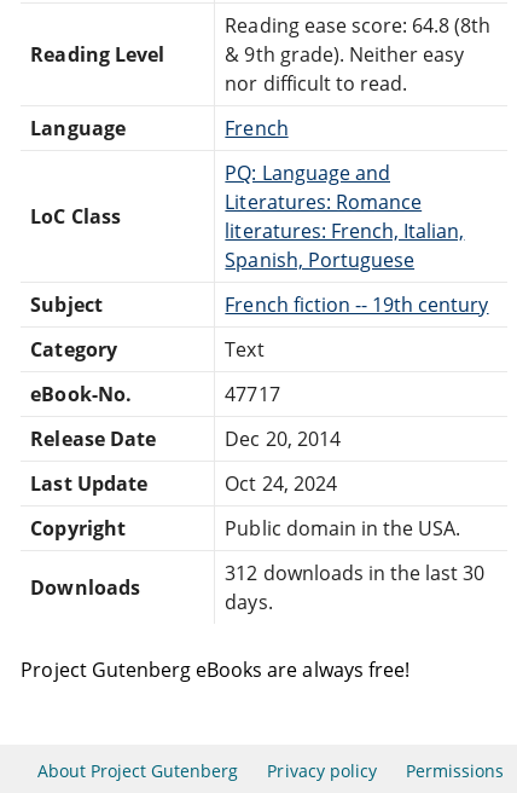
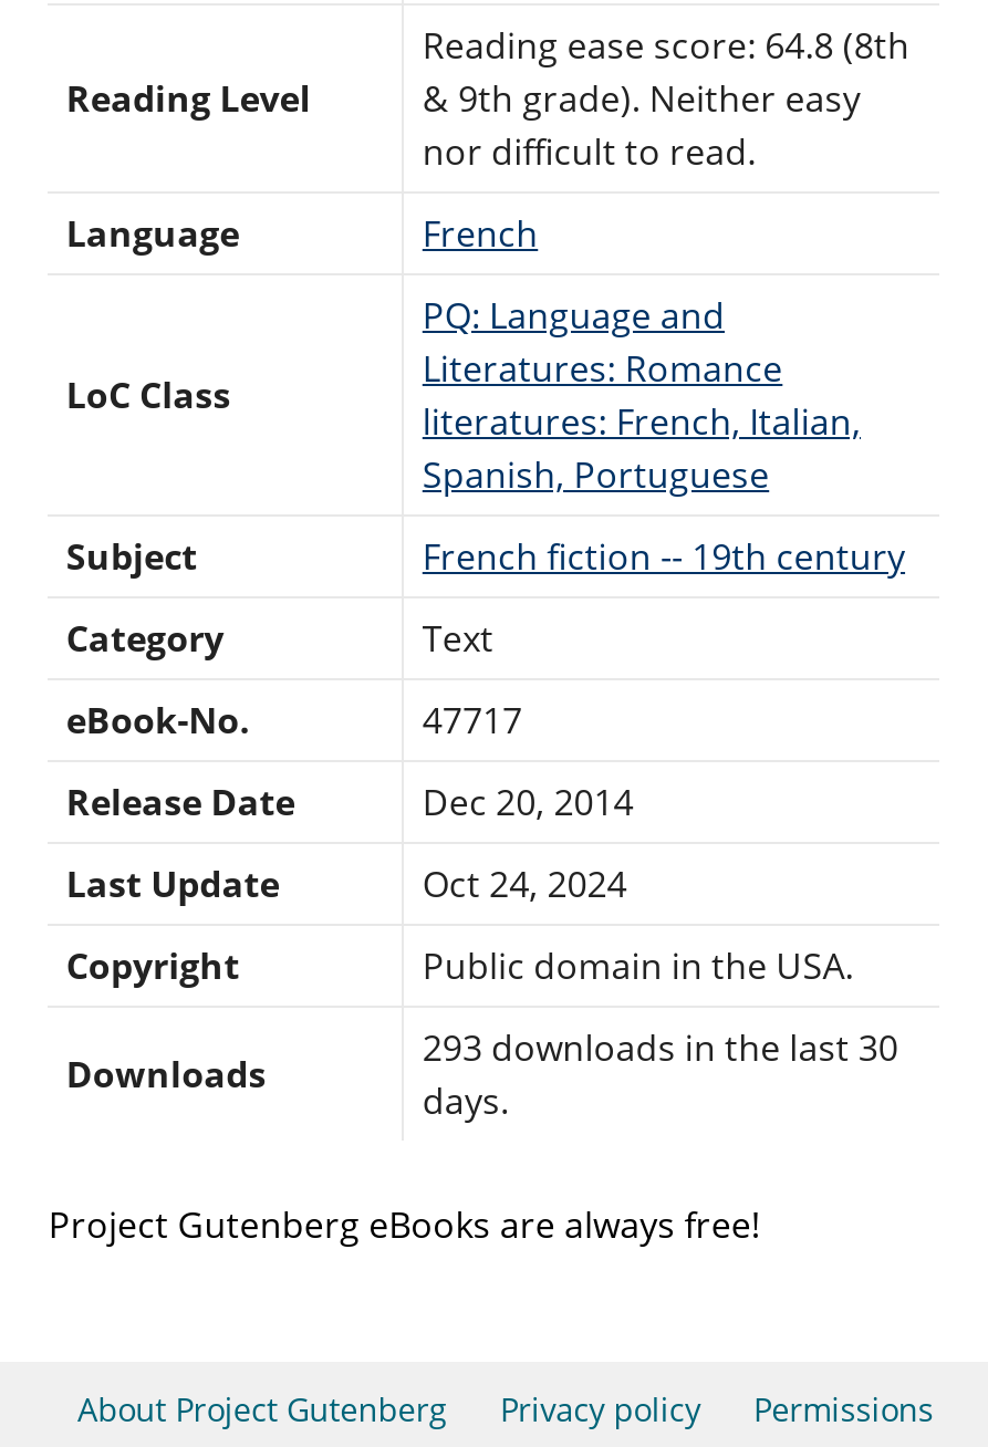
- 312 downloads in the last 30
+ 293 downloads in the last 30
